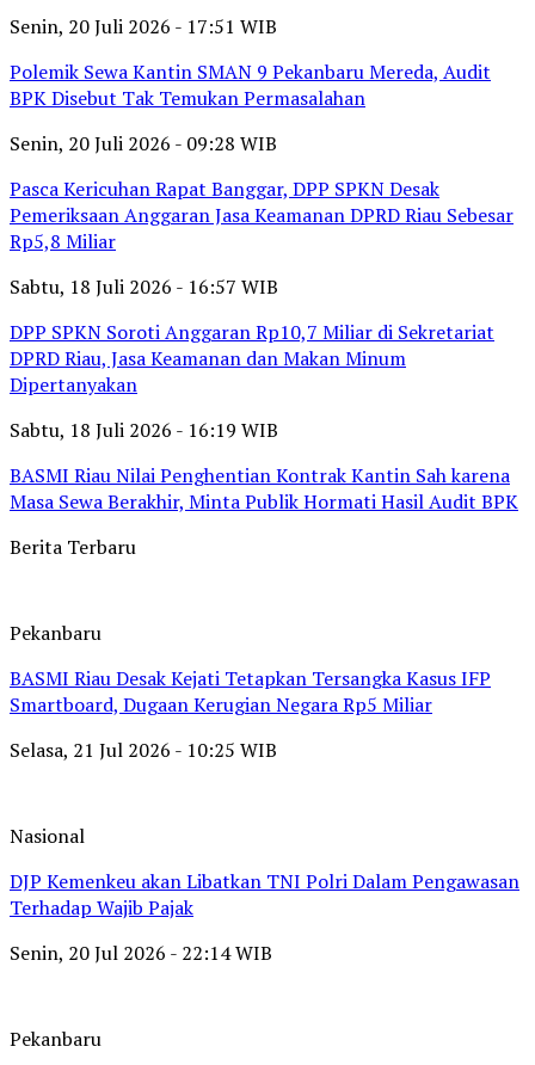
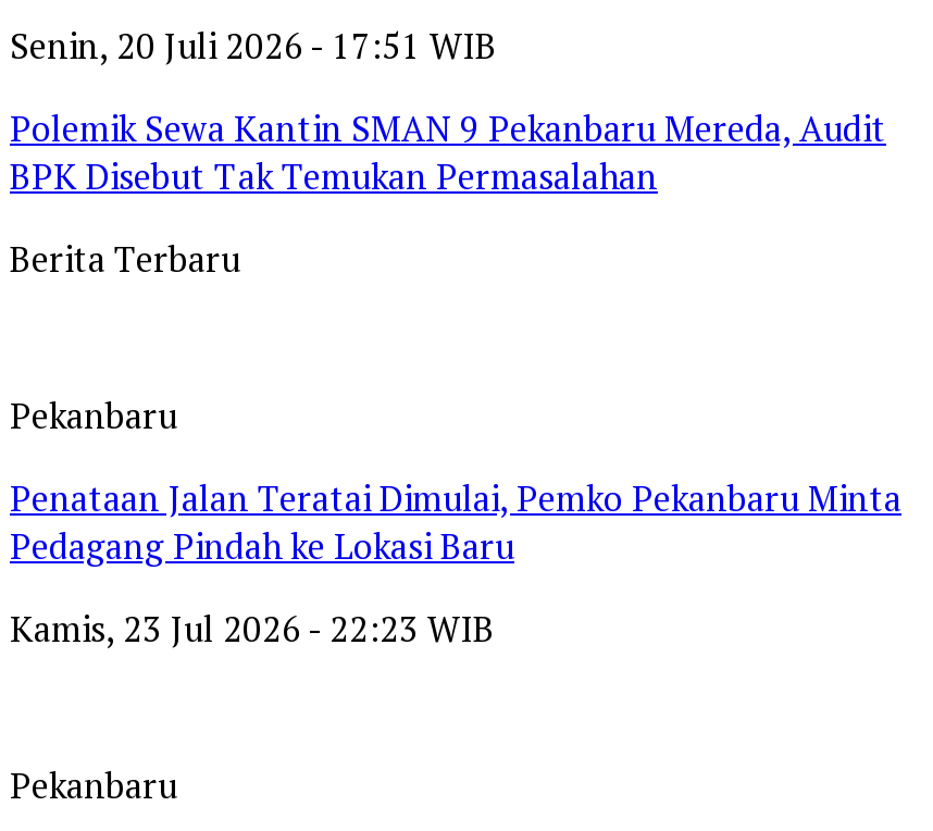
- Senin, 20 Juli 2026 - 09:28 WIB
- Pasca Kericuhan Rapat Banggar, DPP SPKN Desak
- Pemeriksaan Anggaran Jasa Keamanan DPRD Riau Sebesar
- Rp5,8 Miliar
- Sabtu, 18 Juli 2026 - 16:57 WIB
- DPP SPKN Soroti Anggaran Rp10,7 Miliar di Sekretariat
- DPRD Riau, Jasa Keamanan dan Makan Minum
- Dipertanyakan
- Sabtu, 18 Juli 2026 - 16:19 WIB
- BASMI Riau Nilai Penghentian Kontrak Kantin Sah karena
- Masa Sewa Berakhir, Minta Publik Hormati Hasil Audit BPK

- BASMI Riau Desak Kejati Tetapkan Tersangka Kasus IFP
- Smartboard, Dugaan Kerugian Negara Rp5 Miliar
- Selasa, 21 Jul 2026 - 10:25 WIB
- Nasional
- DJP Kemenkeu akan Libatkan TNI Polri Dalam Pengawasan
- Terhadap Wajib Pajak
- Senin, 20 Jul 2026 - 22:14 WIB
+ Penataan Jalan Teratai Dimulai, Pemko Pekanbaru Minta
+ Pedagang Pindah ke Lokasi Baru
+ Kamis, 23 Jul 2026 - 22:23 WIB
